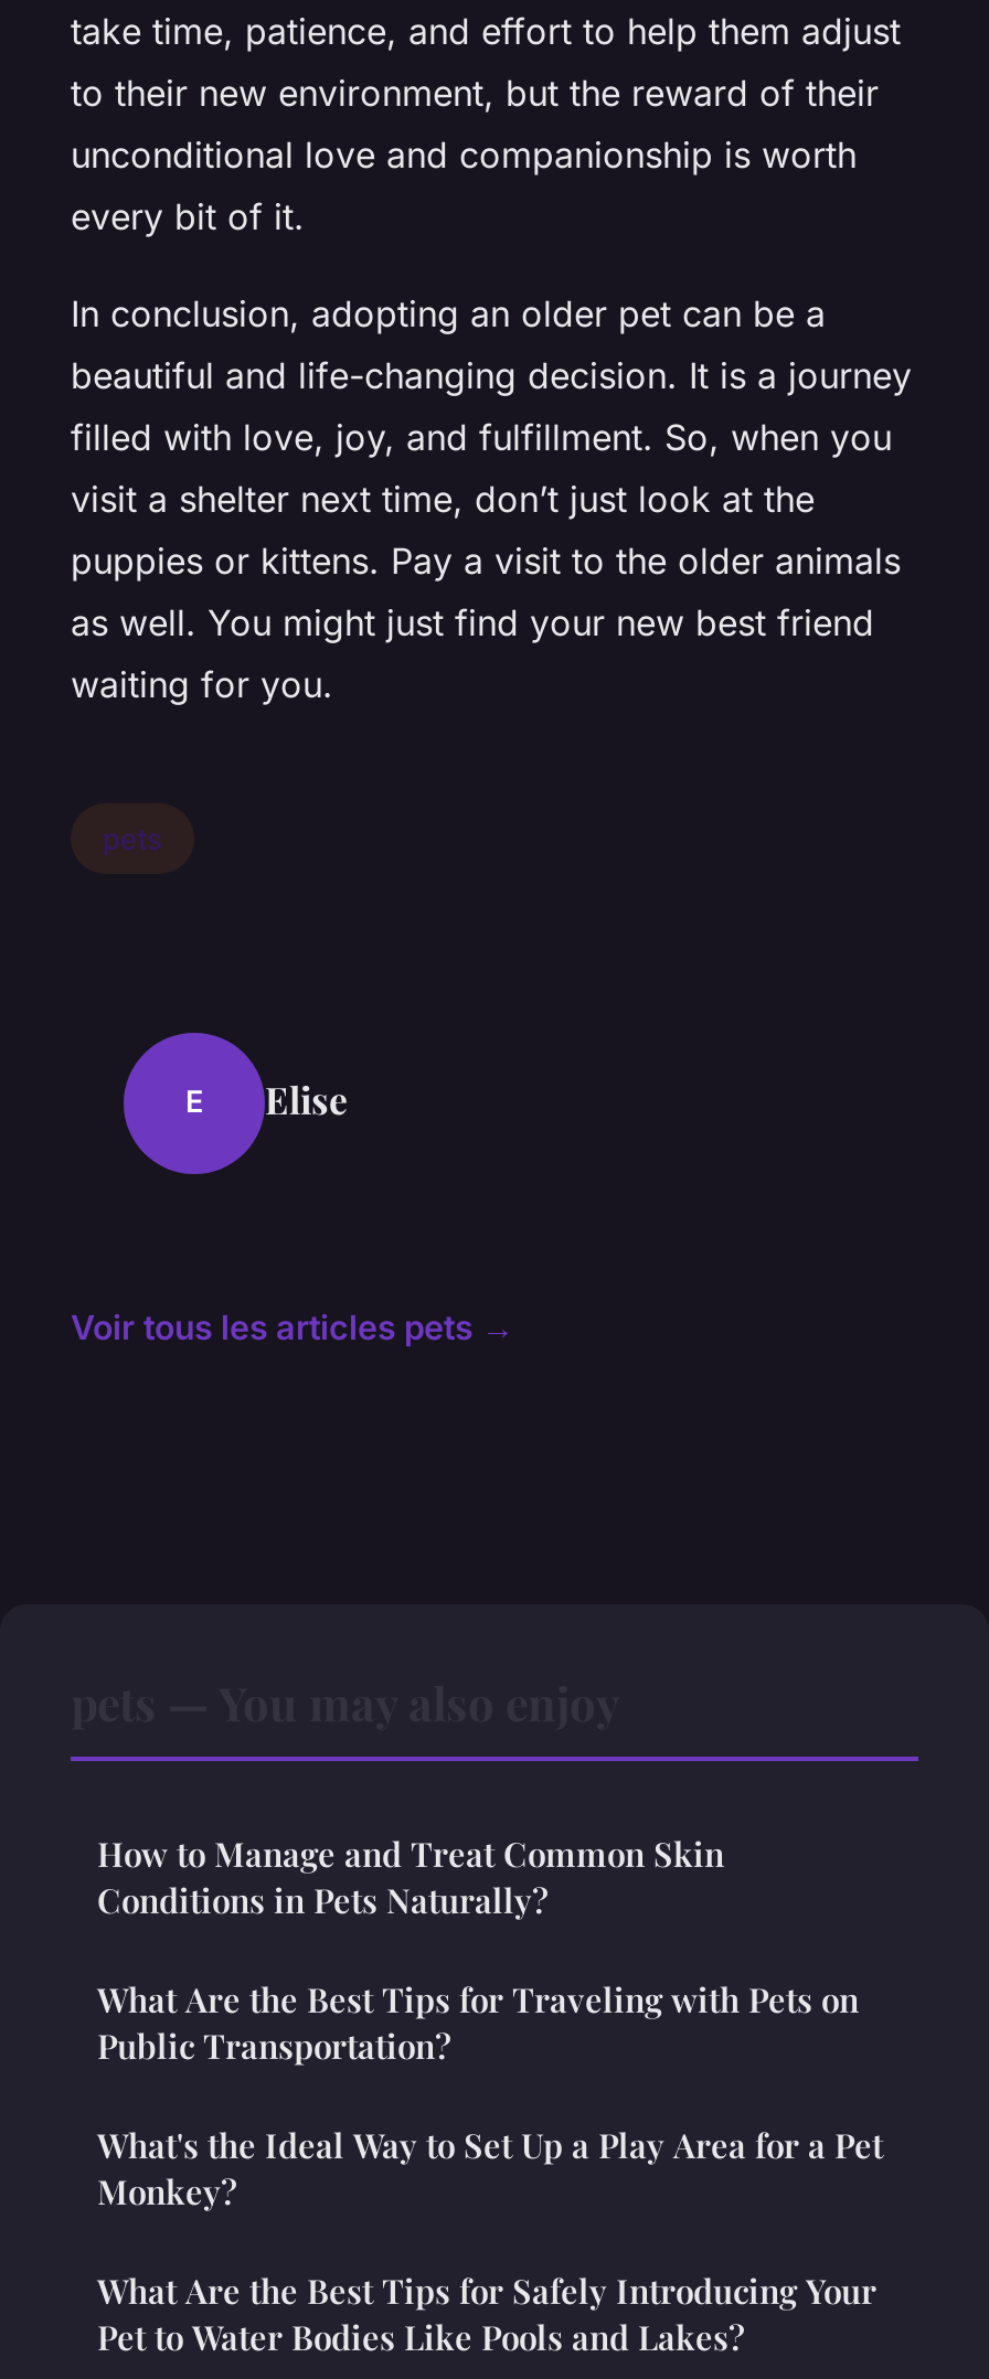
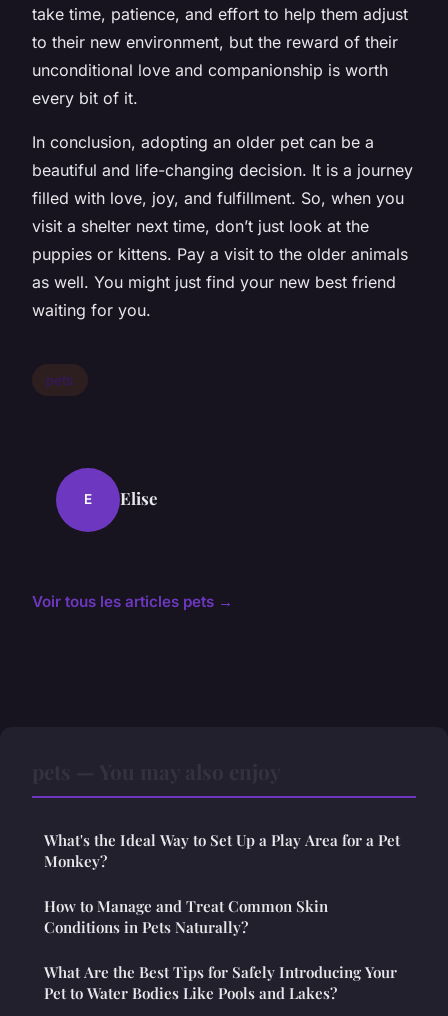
moved down: How to Manage and Treat Common Skin | Conditions in Pets Naturally?

- What Are the Best Tips for Traveling with Pets on
- Public Transportation?

moved up: What's the Ideal Way to Set Up a Play Area for a Pet | Monkey?
